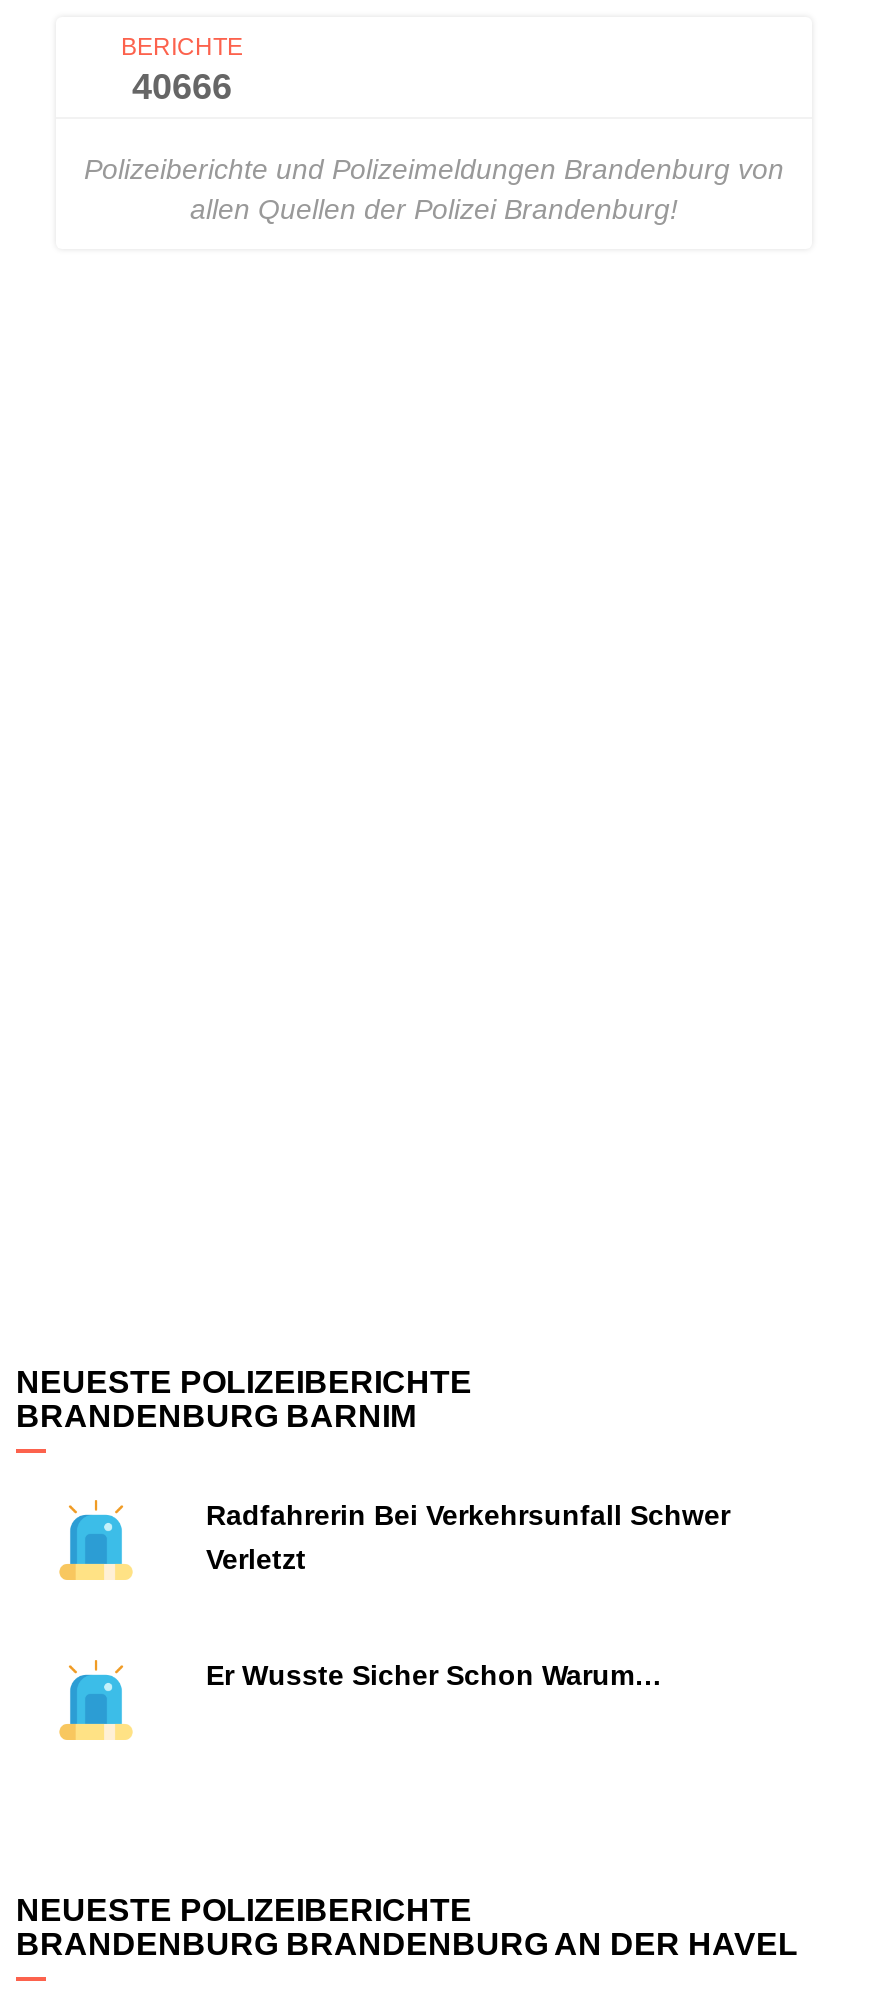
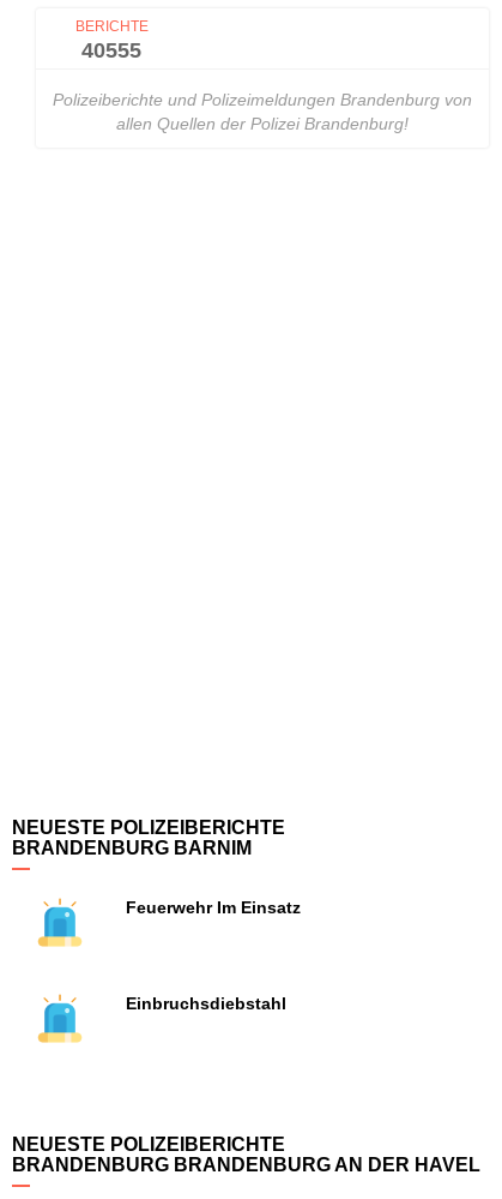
- 40666
+ 40555

- Radfahrerin Bei Verkehrsunfall Schwer
- Verletzt
+ Feuerwehr Im Einsatz

- Er Wusste Sicher Schon Warum…
+ Einbruchsdiebstahl
